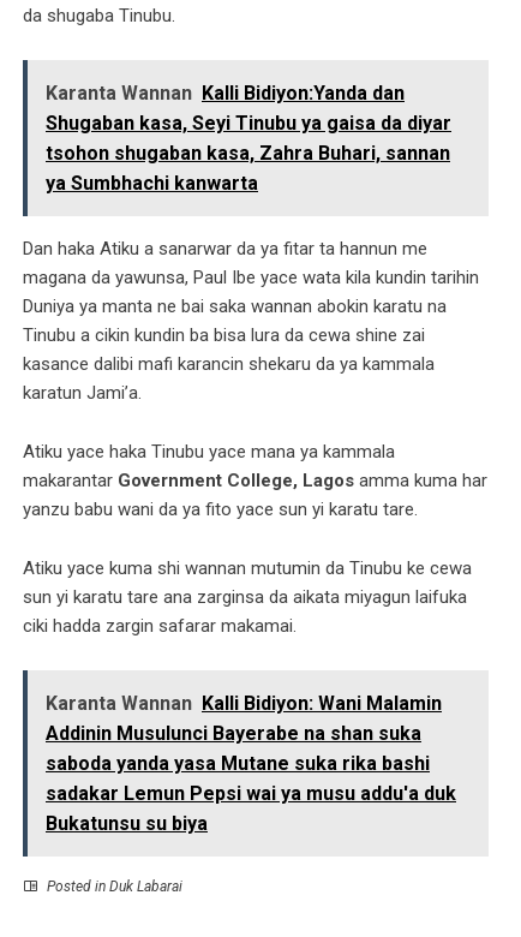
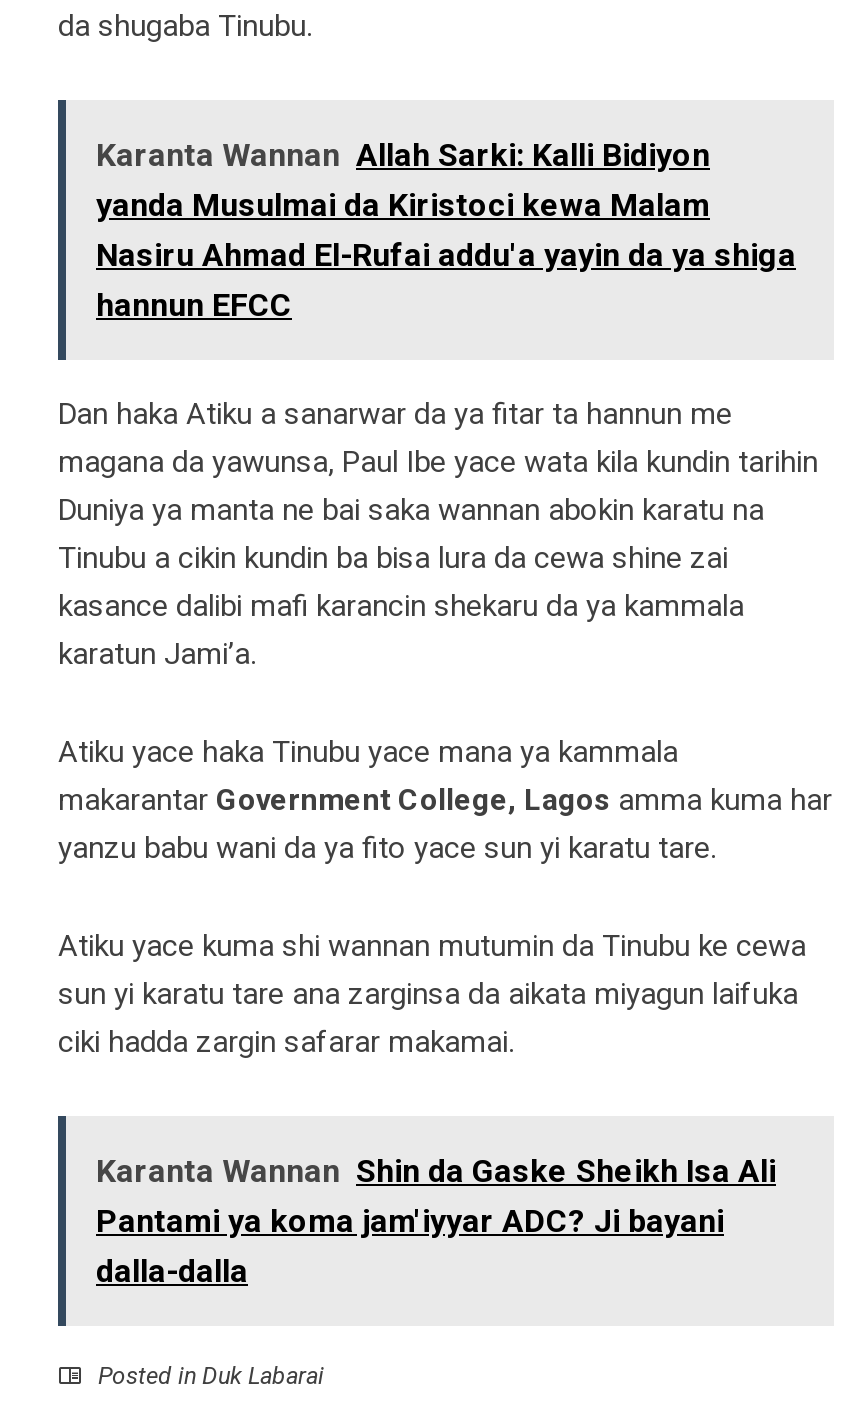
- Karanta Wannan Kalli Bidiyon:Yanda dan
- Shugaban kasa, Seyi Tinubu ya gaisa da diyar
- tsohon shugaban kasa, Zahra Buhari, sannan
- ya Sumbhachi kanwarta
+ Karanta Wannan Allah Sarki: Kalli Bidiyon
+ yanda Musulmai da Kiristoci kewa Malam
+ Nasiru Ahmad El-Rufai addu'a yayin da ya shiga
+ hannun EFCC

- Karanta Wannan Kalli Bidiyon: Wani Malamin
- Addinin Musulunci Bayerabe na shan suka
- saboda yanda yasa Mutane suka rika bashi
- sadakar Lemun Pepsi wai ya musu addu'a duk
- Bukatunsu su biya
+ Karanta Wannan Shin da Gaske Sheikh Isa Ali
+ Pantami ya koma jam'iyyar ADC? Ji bayani
+ dalla-dalla
